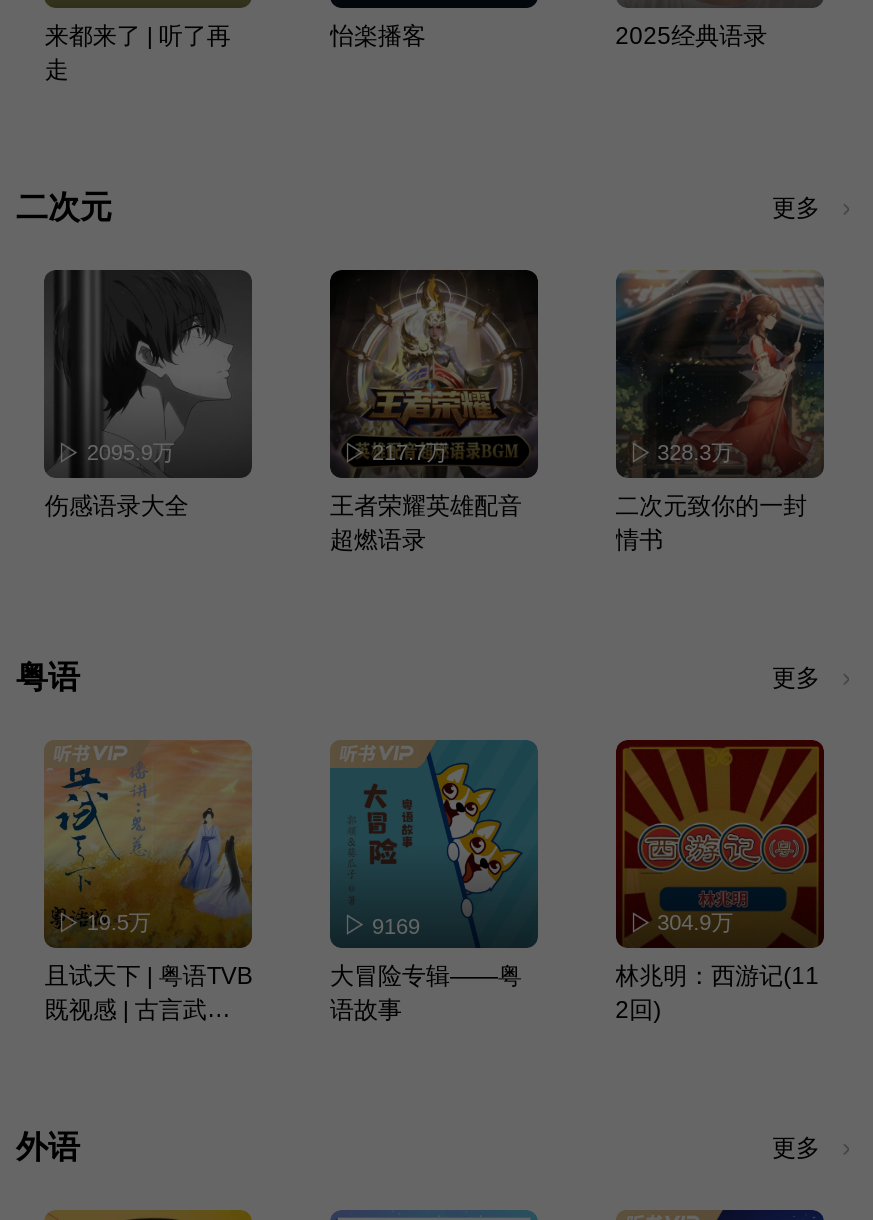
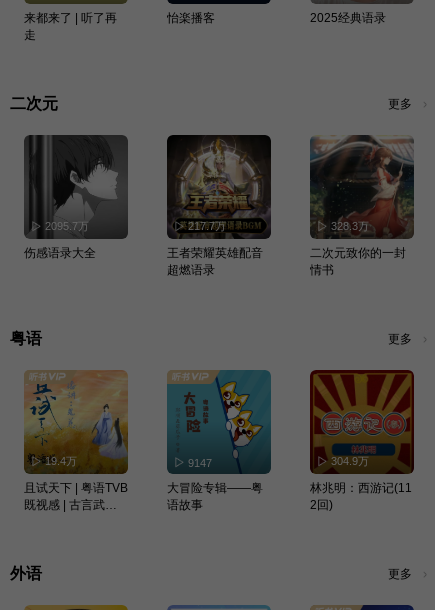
- 2095.9万
+ 2095.7万

- 19.5万
+ 19.4万

- 9169
+ 9147
